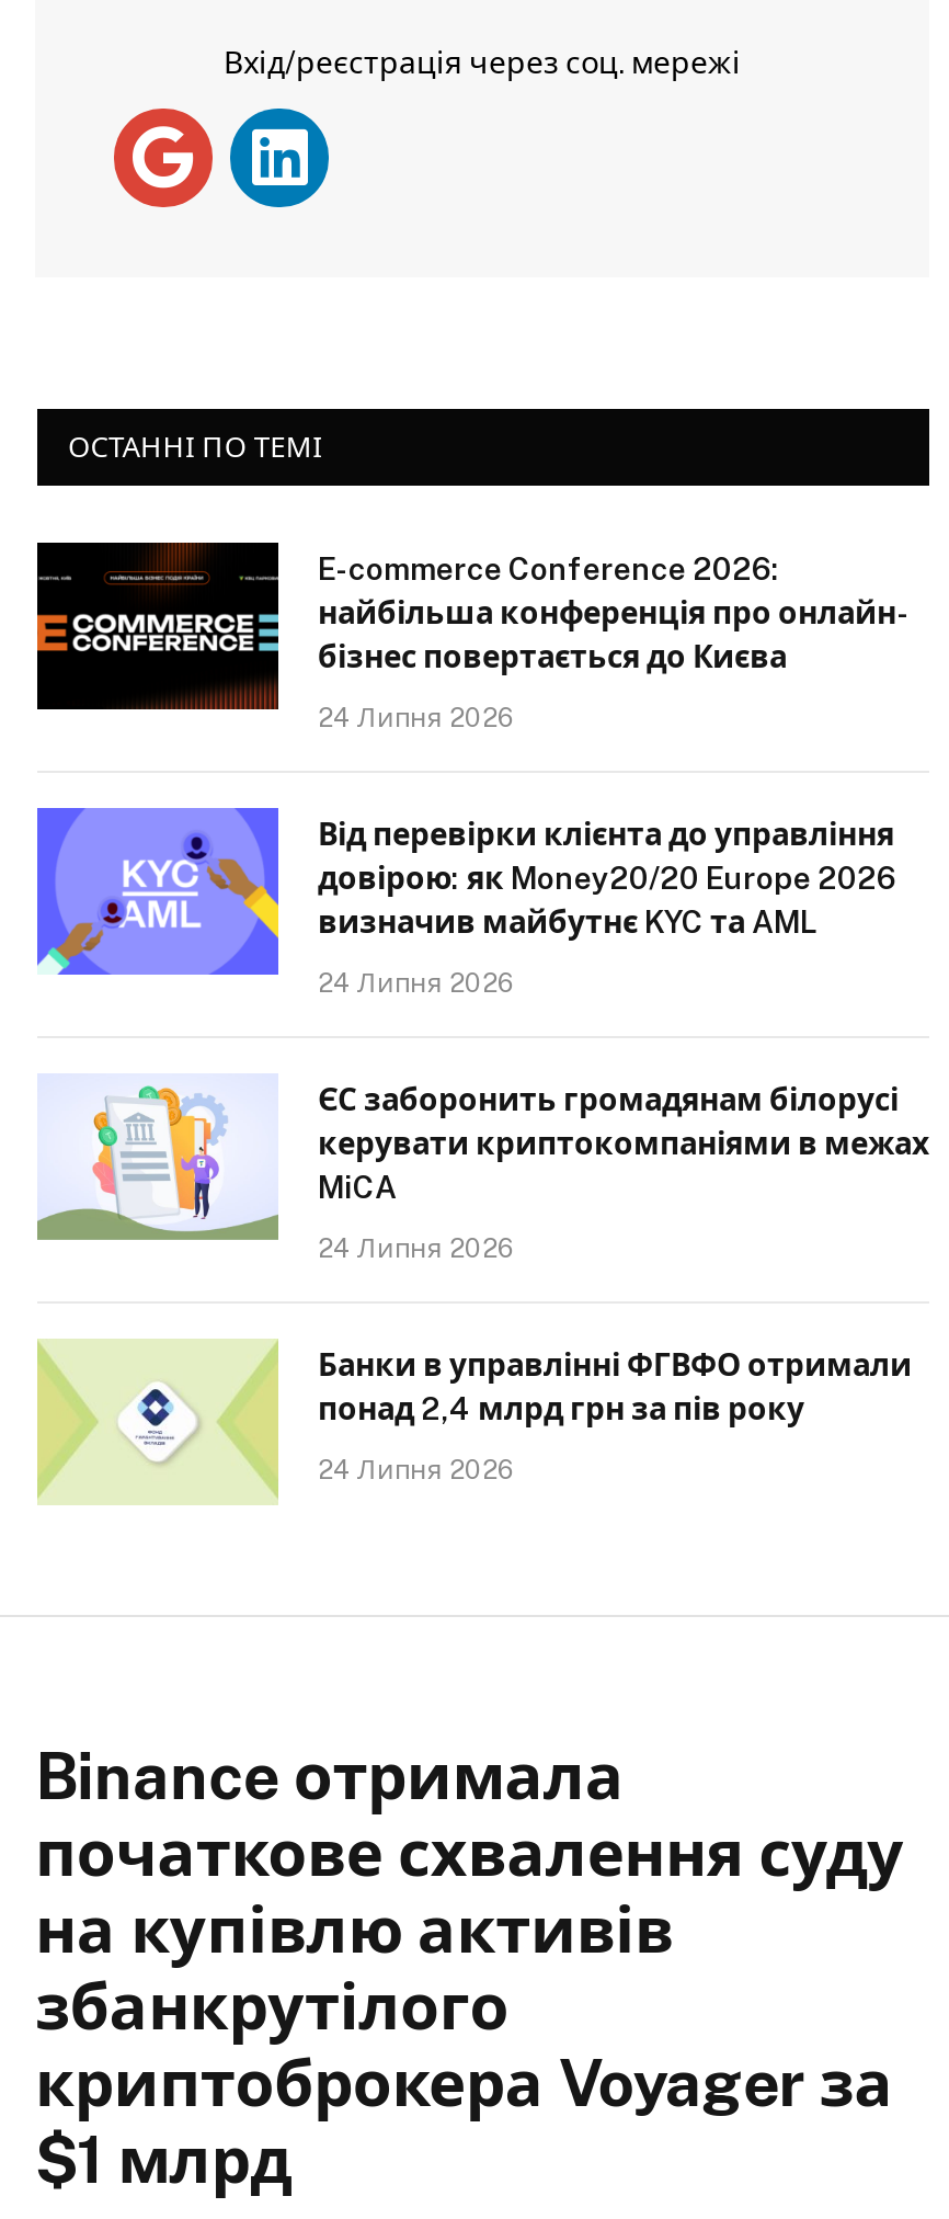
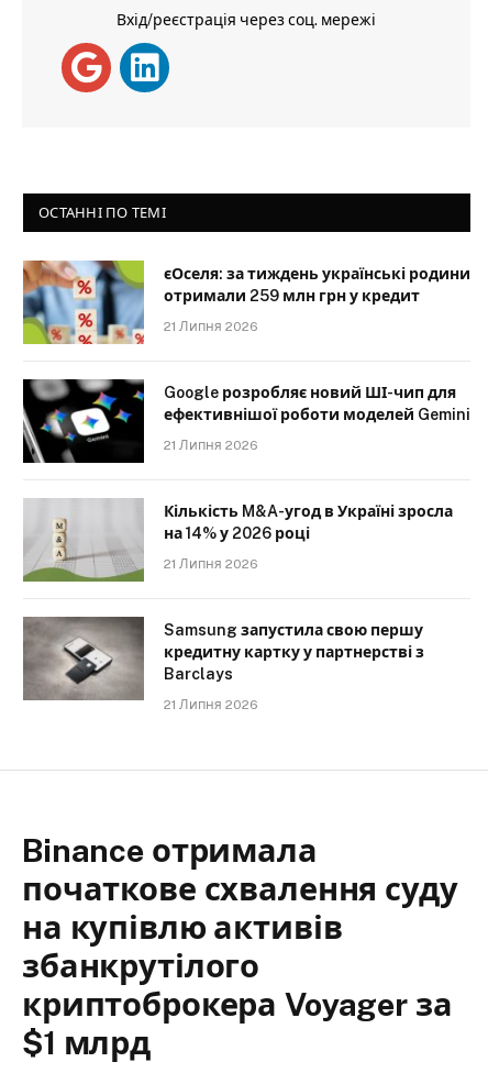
- [image]
- E-commerce Conference 2026:
- найбільша конференція про онлайн-
- бізнес повертається до Києва
+ [image]
+ єОселя: за тиждень українські родини
+ отримали 259 млн грн у кредит

- 24 Липня 2026
+ 21 Липня 2026

- [image]
- Від перевірки клієнта до управління
- довірою: як Money20/20 Europe 2026
- визначив майбутнє KYC та AML
+ [image]
+ Google розробляє новий ШІ-чип для
+ ефективнішої роботи моделей Gemini

- 24 Липня 2026
+ 21 Липня 2026

- [image]
- ЄС заборонить громадянам білорусі
- керувати криптокомпаніями в межах
- MiCA
+ [image]
+ Кількість M&A-угод в Україні зросла
+ на 14% у 2026 році

- 24 Липня 2026
+ 21 Липня 2026

- [image]
- Банки в управлінні ФГВФО отримали
- понад 2,4 млрд грн за пів року
+ [image]
+ Samsung запустила свою першу
+ кредитну картку у партнерстві з
+ Barclays

- 24 Липня 2026
+ 21 Липня 2026
